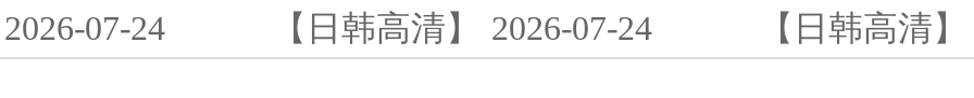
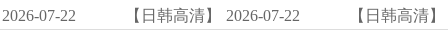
- 2026-07-24
+ 2026-07-22

- 【日韩高清】 2026-07-24
+ 【日韩高清】 2026-07-22
